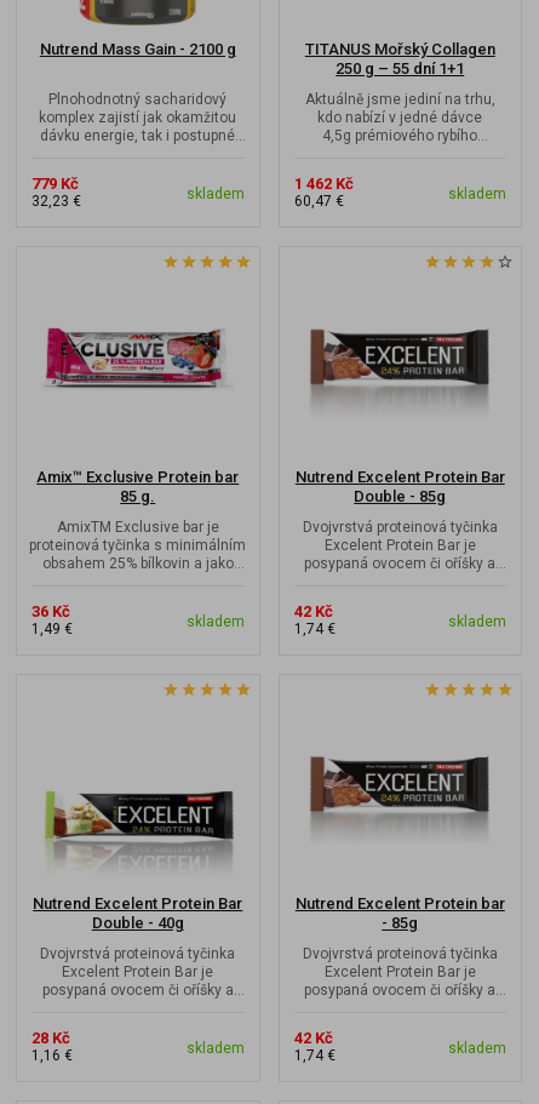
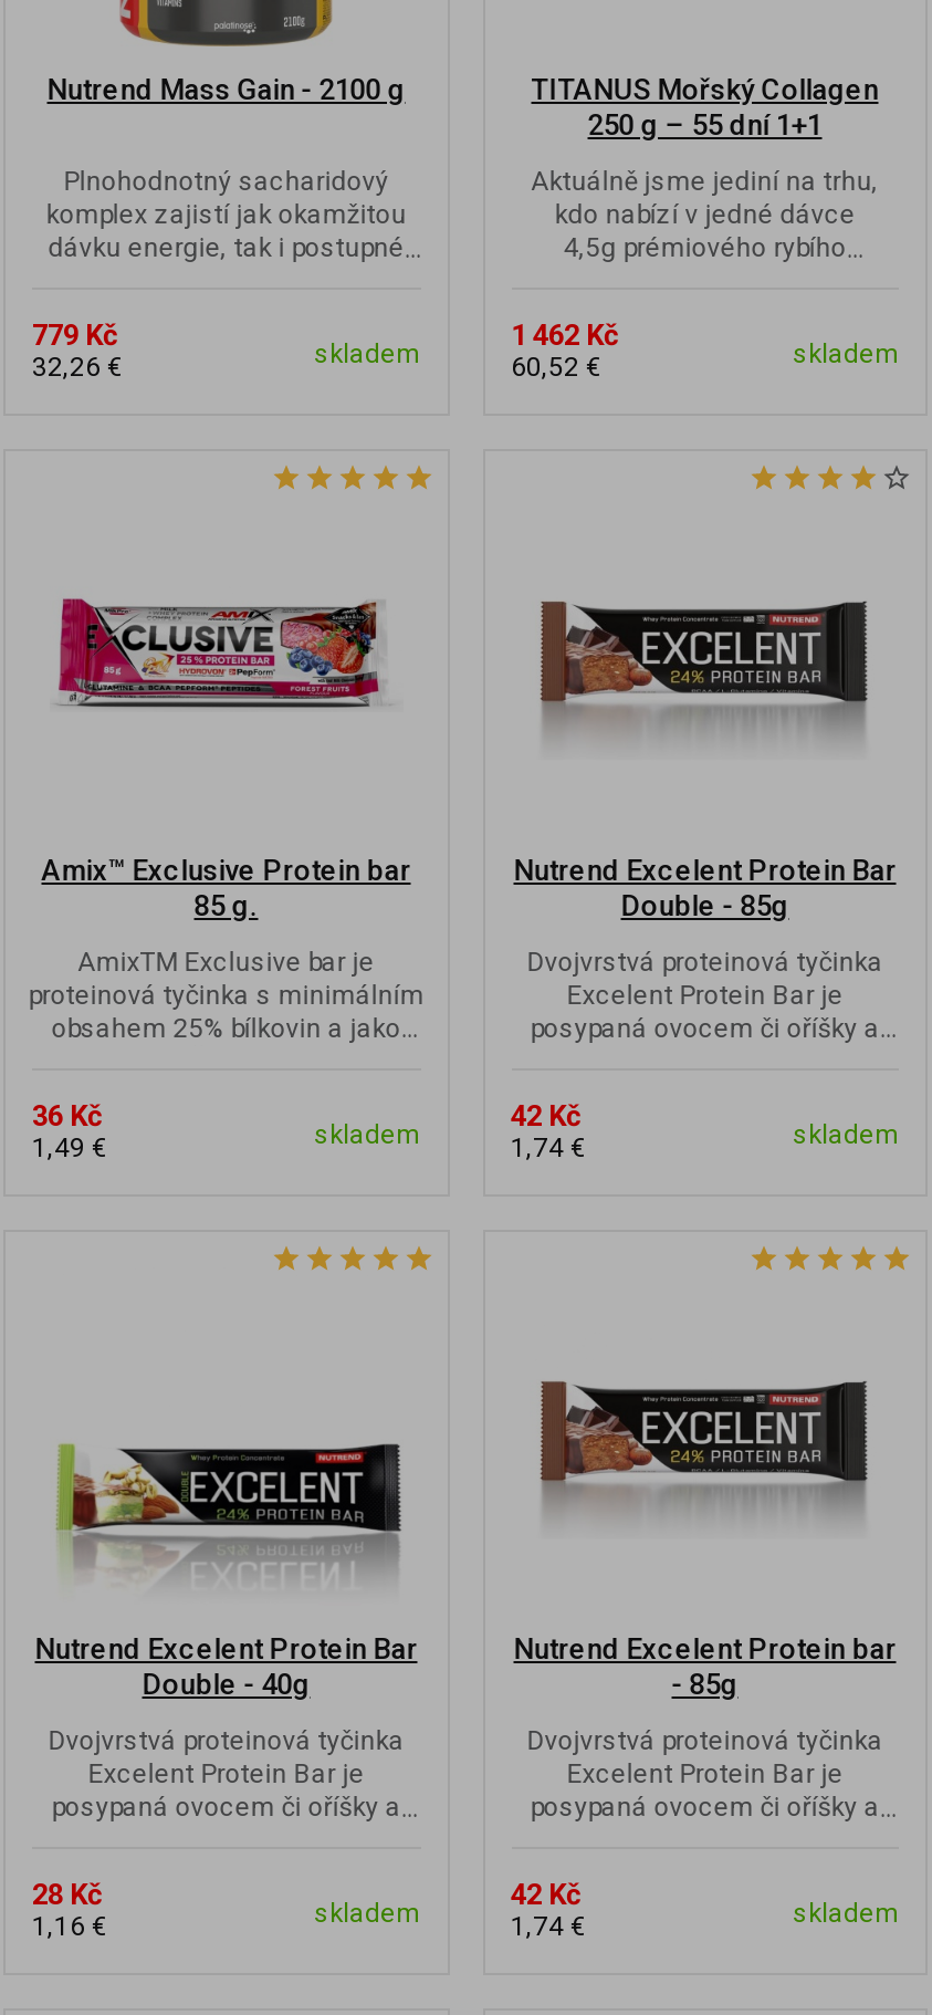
- 32,23 €
+ 32,26 €

- 60,47 €
+ 60,52 €
